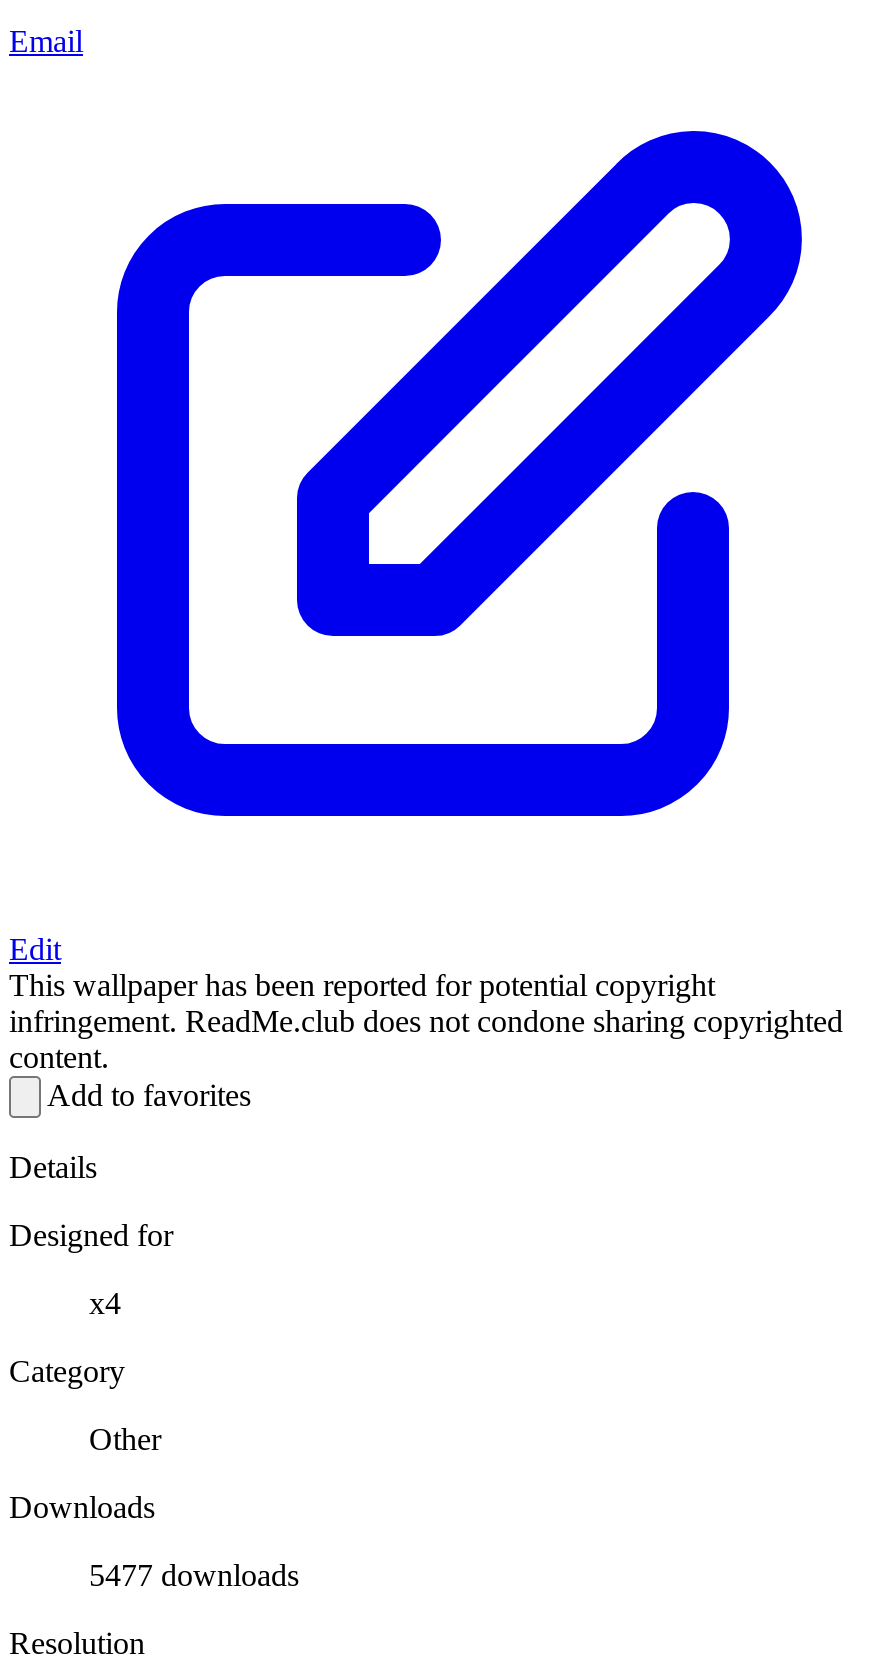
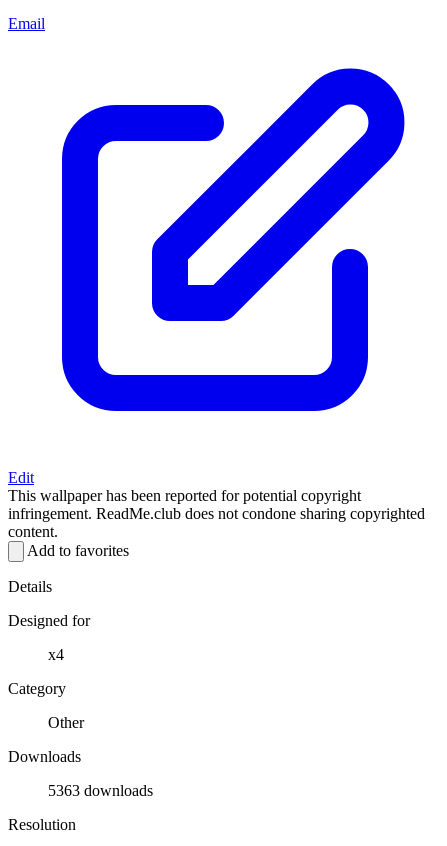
- 5477 downloads
+ 5363 downloads
